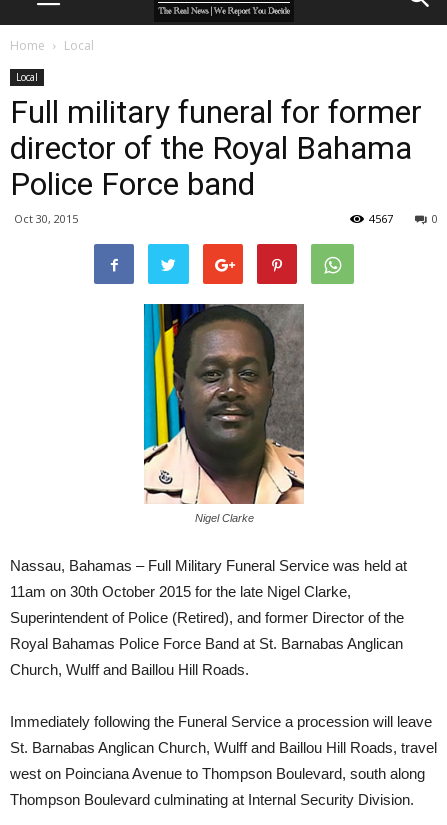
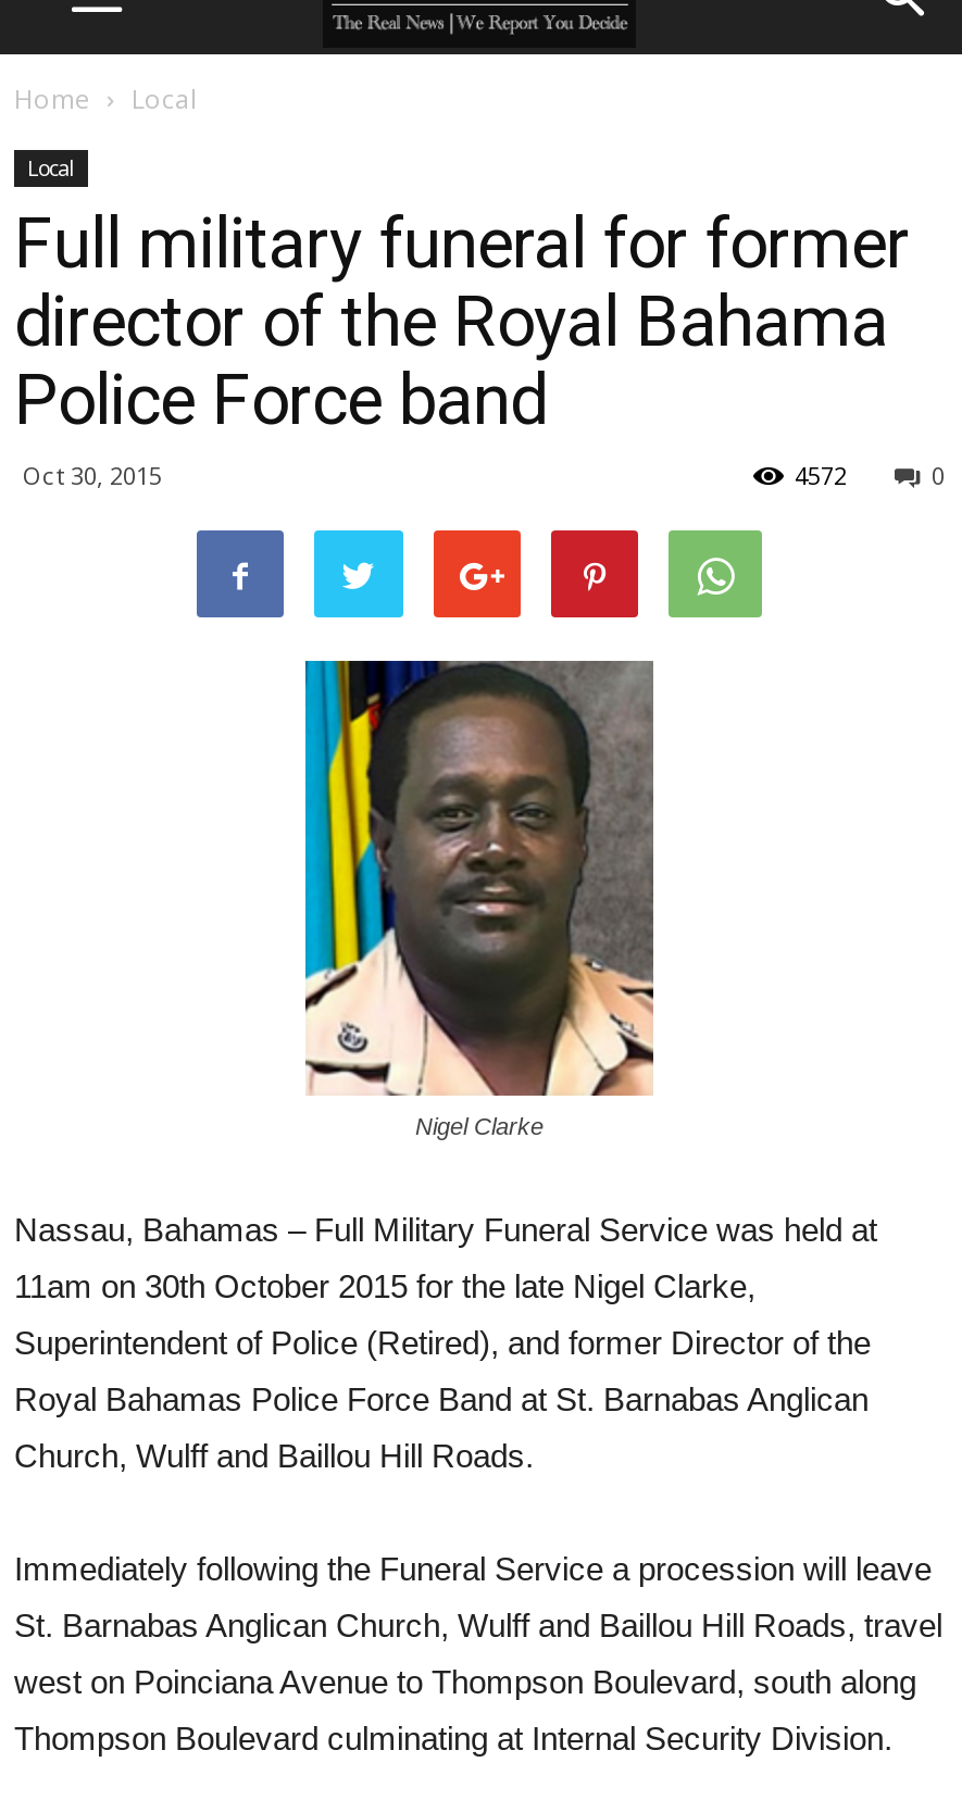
- 4567
+ 4572
